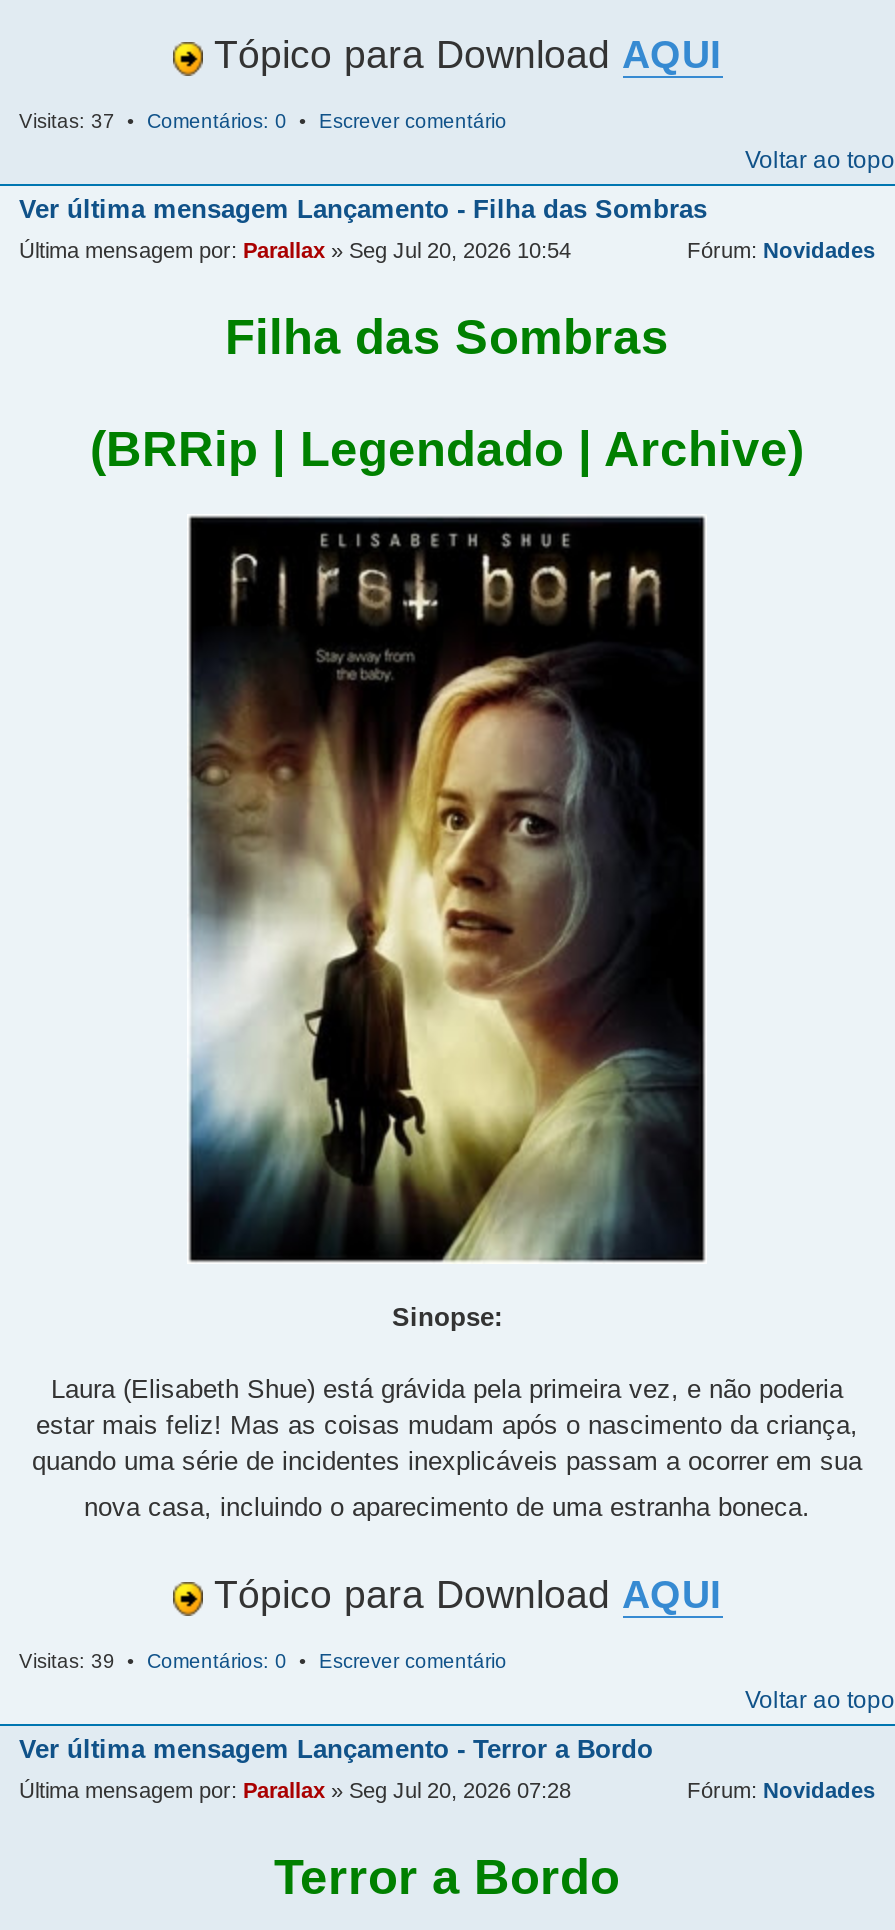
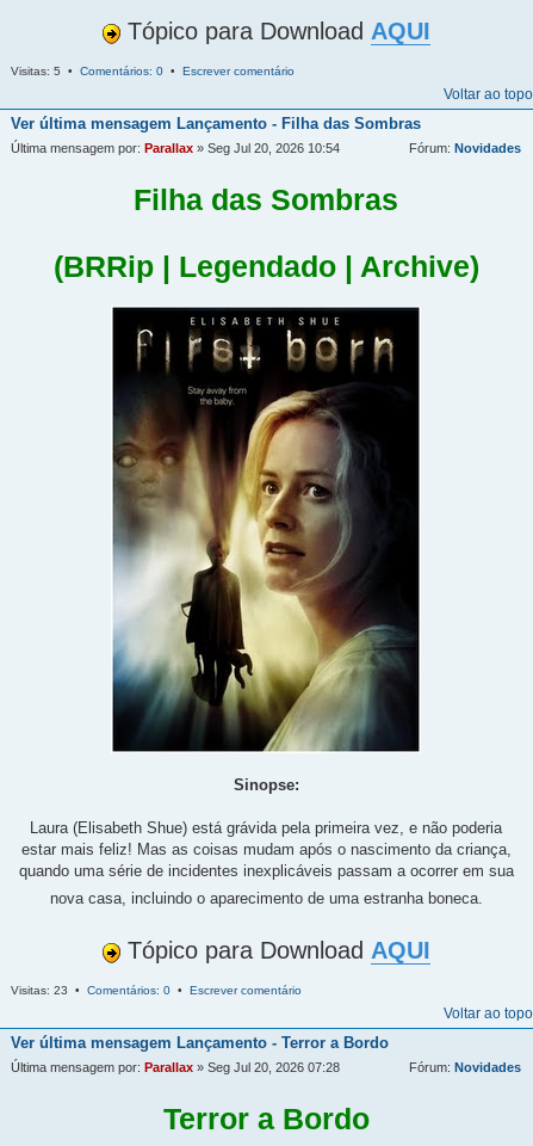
- Visitas: 37 • Comentários: 0 • Escrever comentário
+ Visitas: 5 • Comentários: 0 • Escrever comentário

- Visitas: 39 • Comentários: 0 • Escrever comentário
+ Visitas: 23 • Comentários: 0 • Escrever comentário
